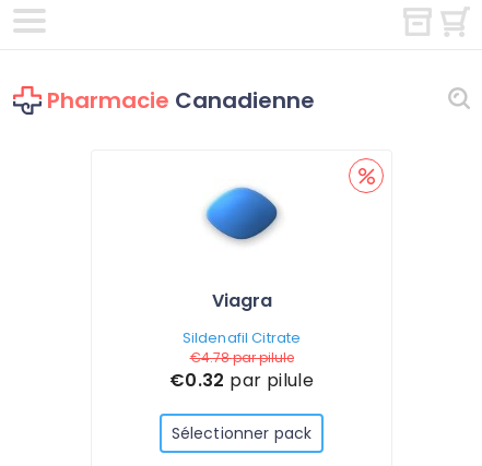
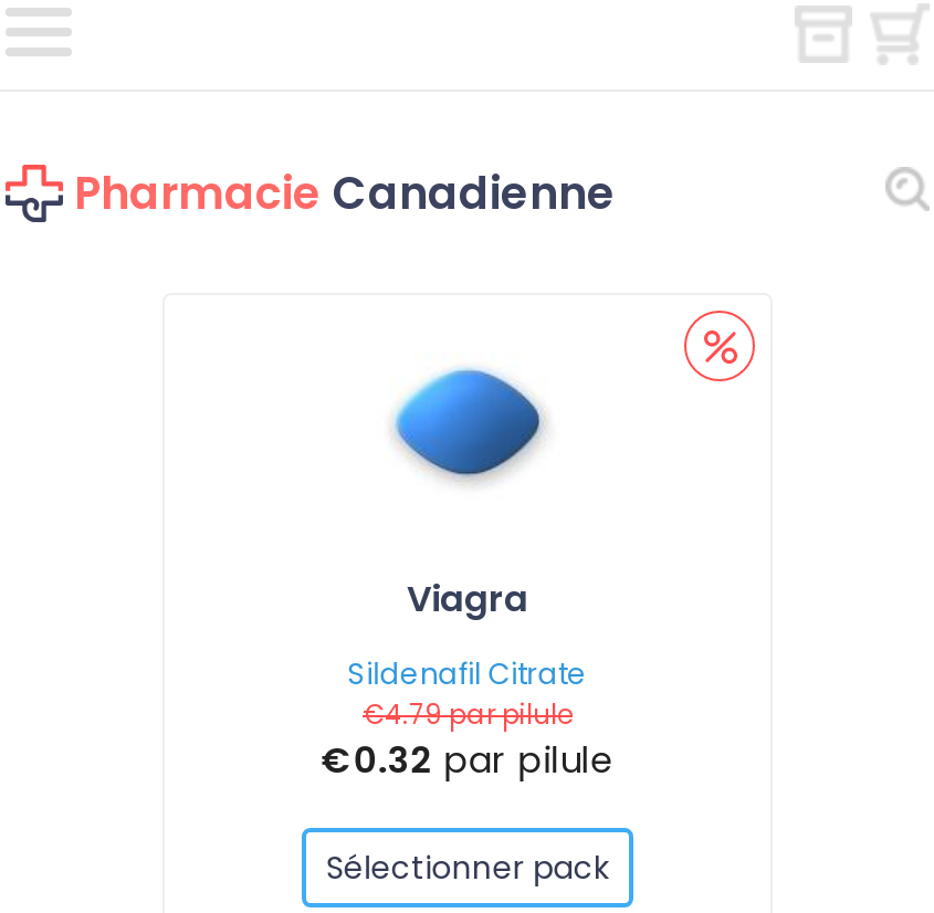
- €4.78par pilule
+ €4.79par pilule
